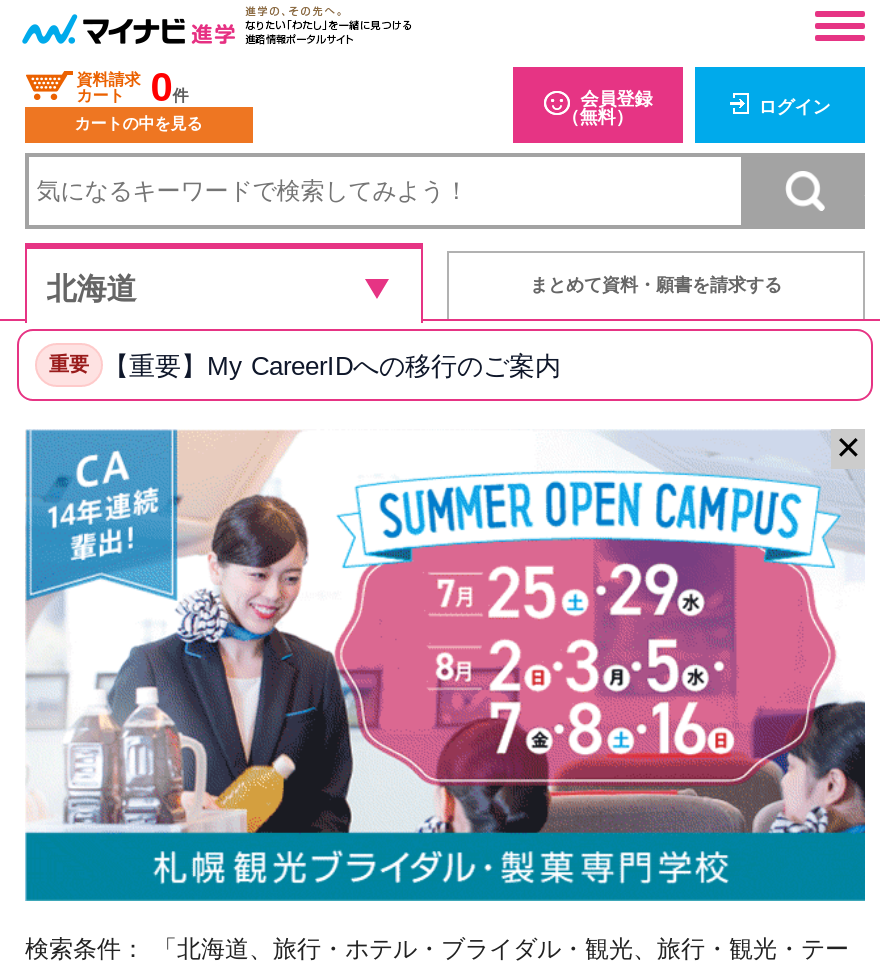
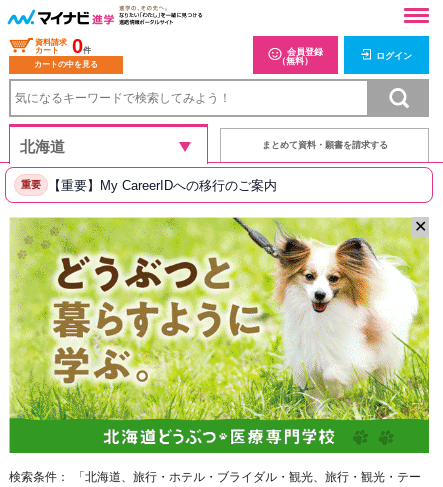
- [image]
+ [image]
